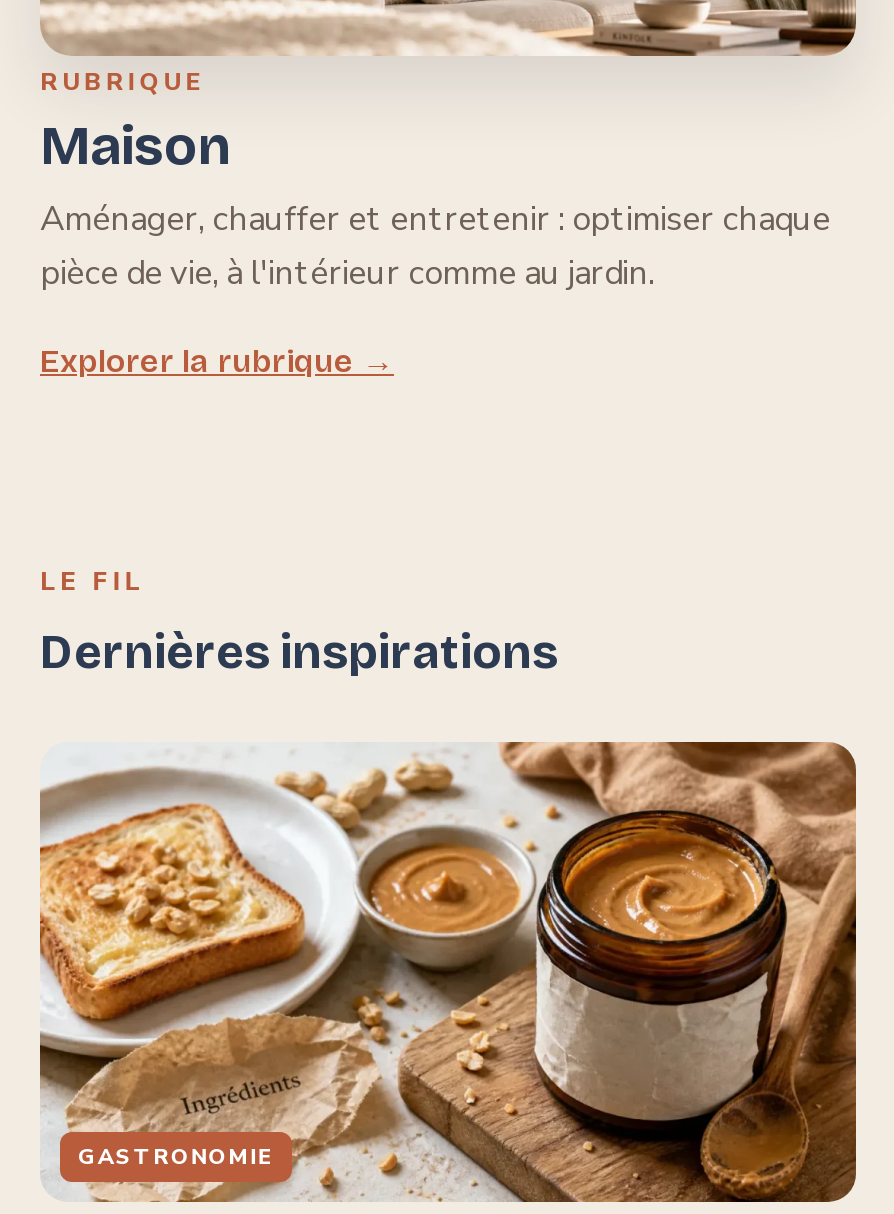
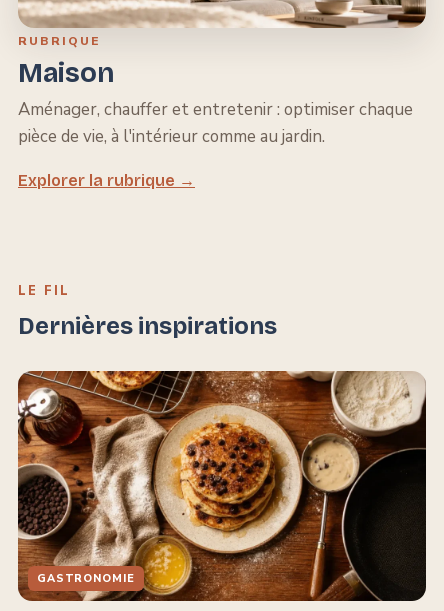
- [image]
+ [image]
